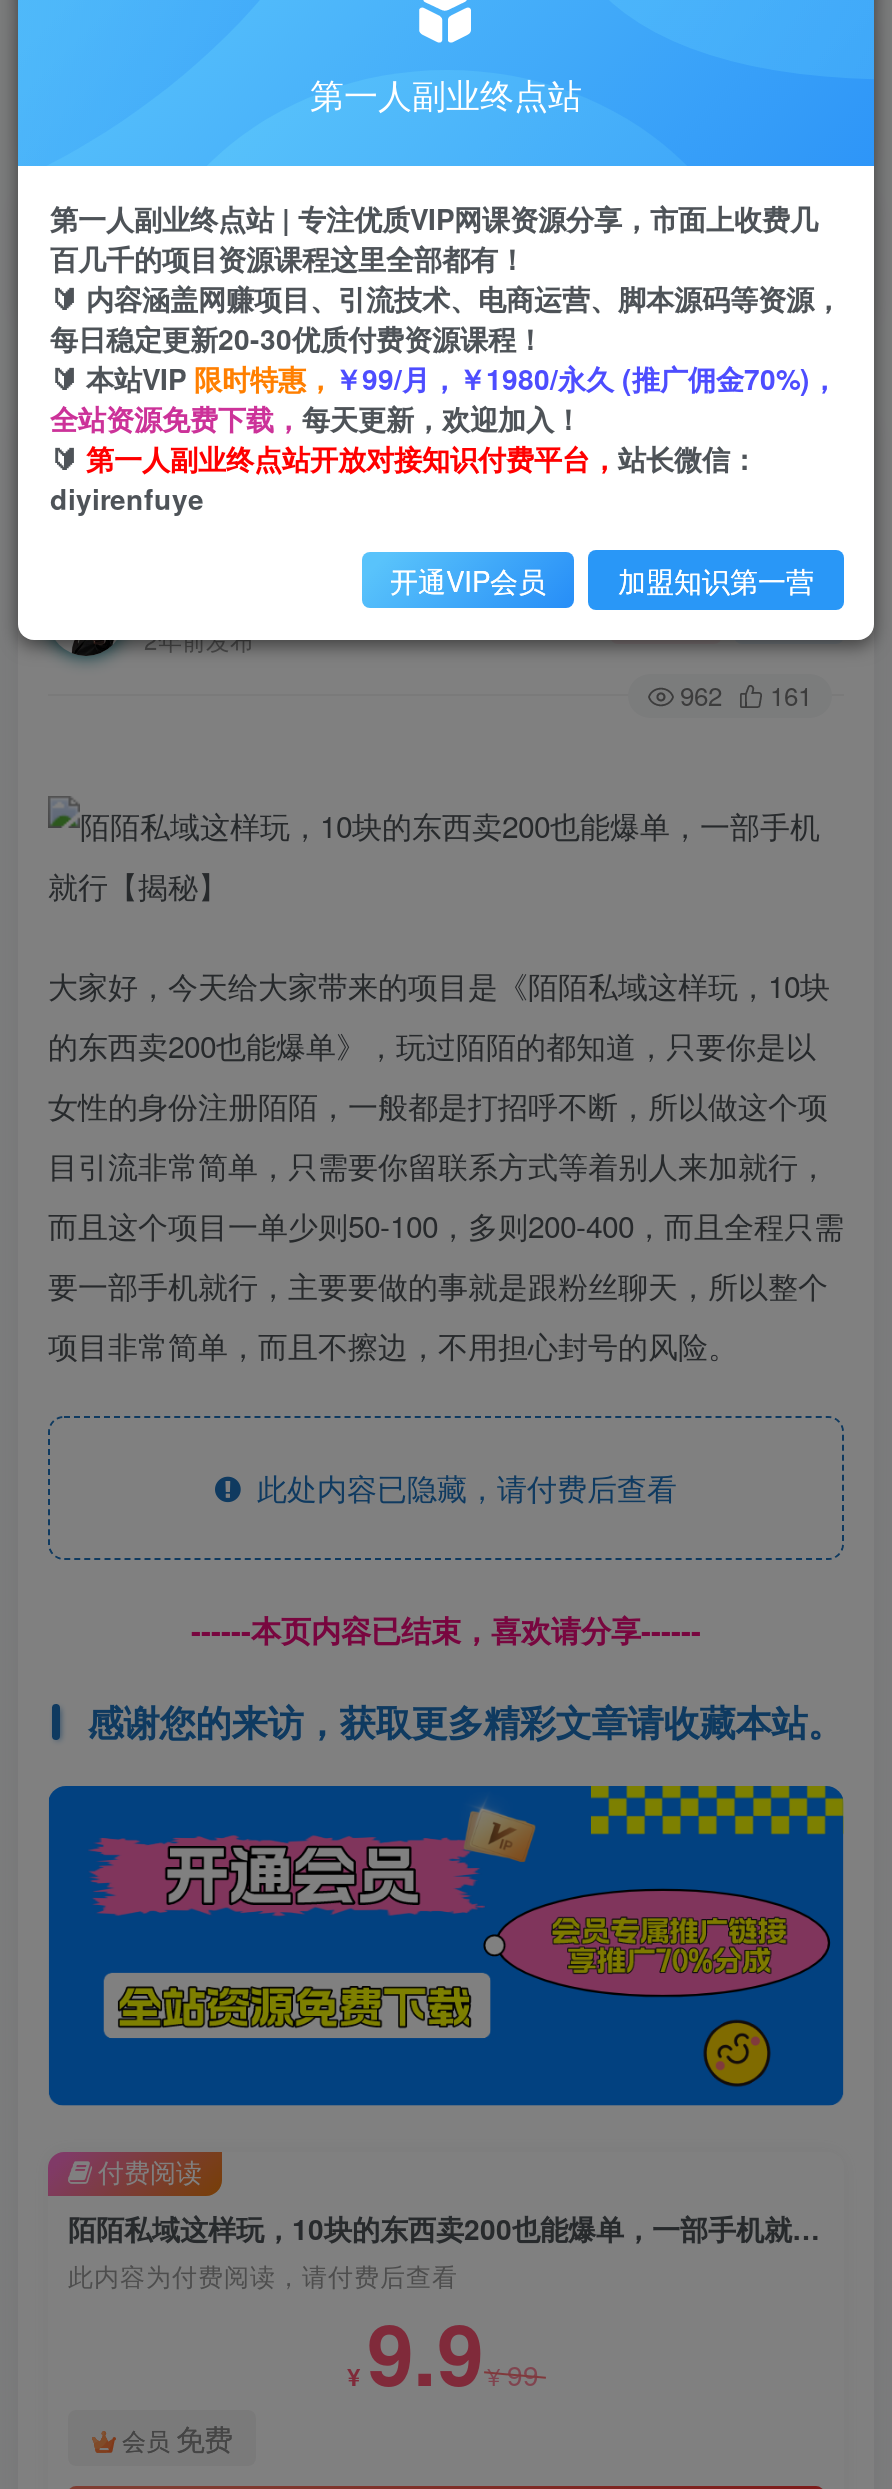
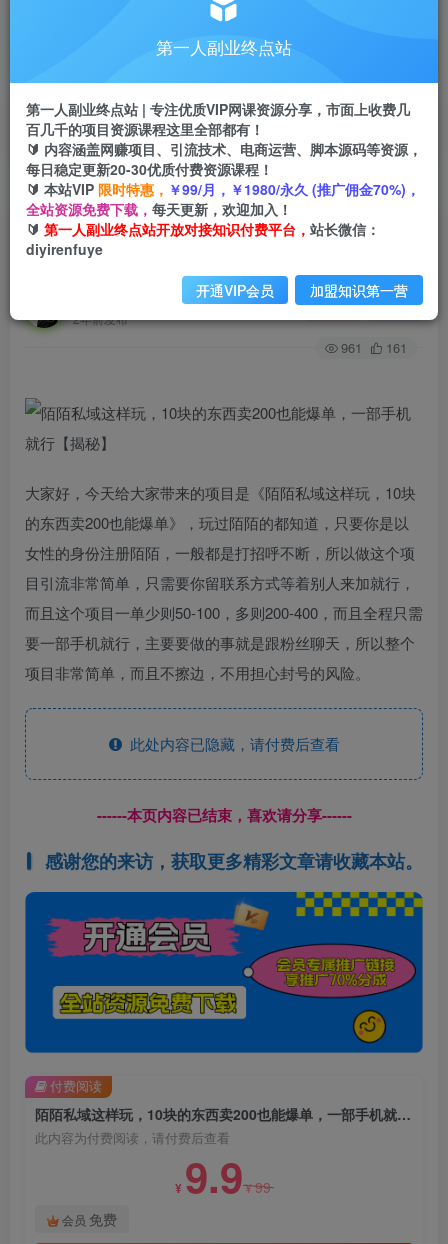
- 962 161
+ 961 161
